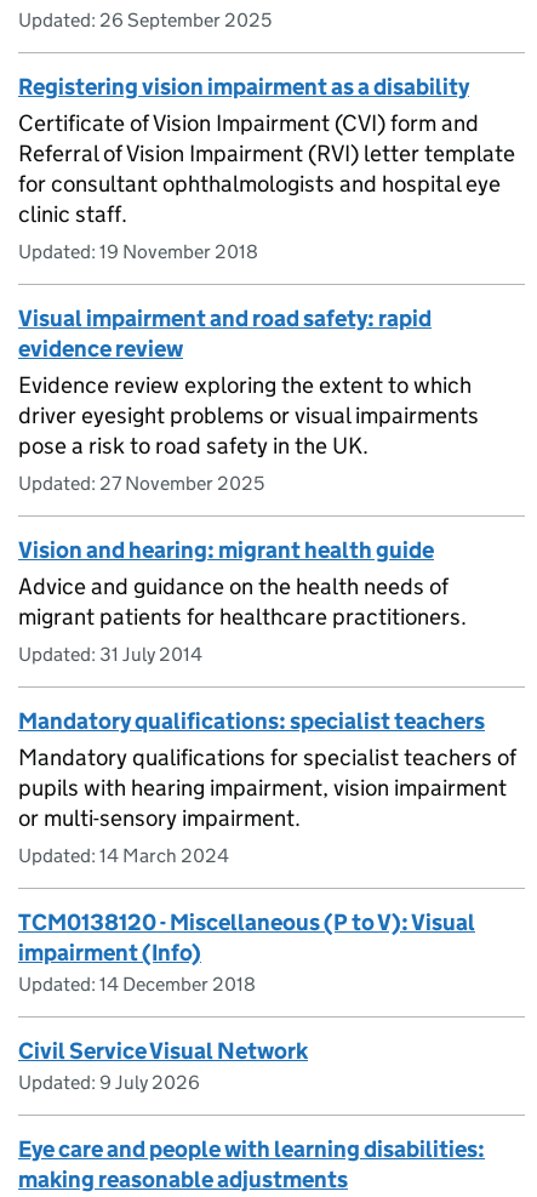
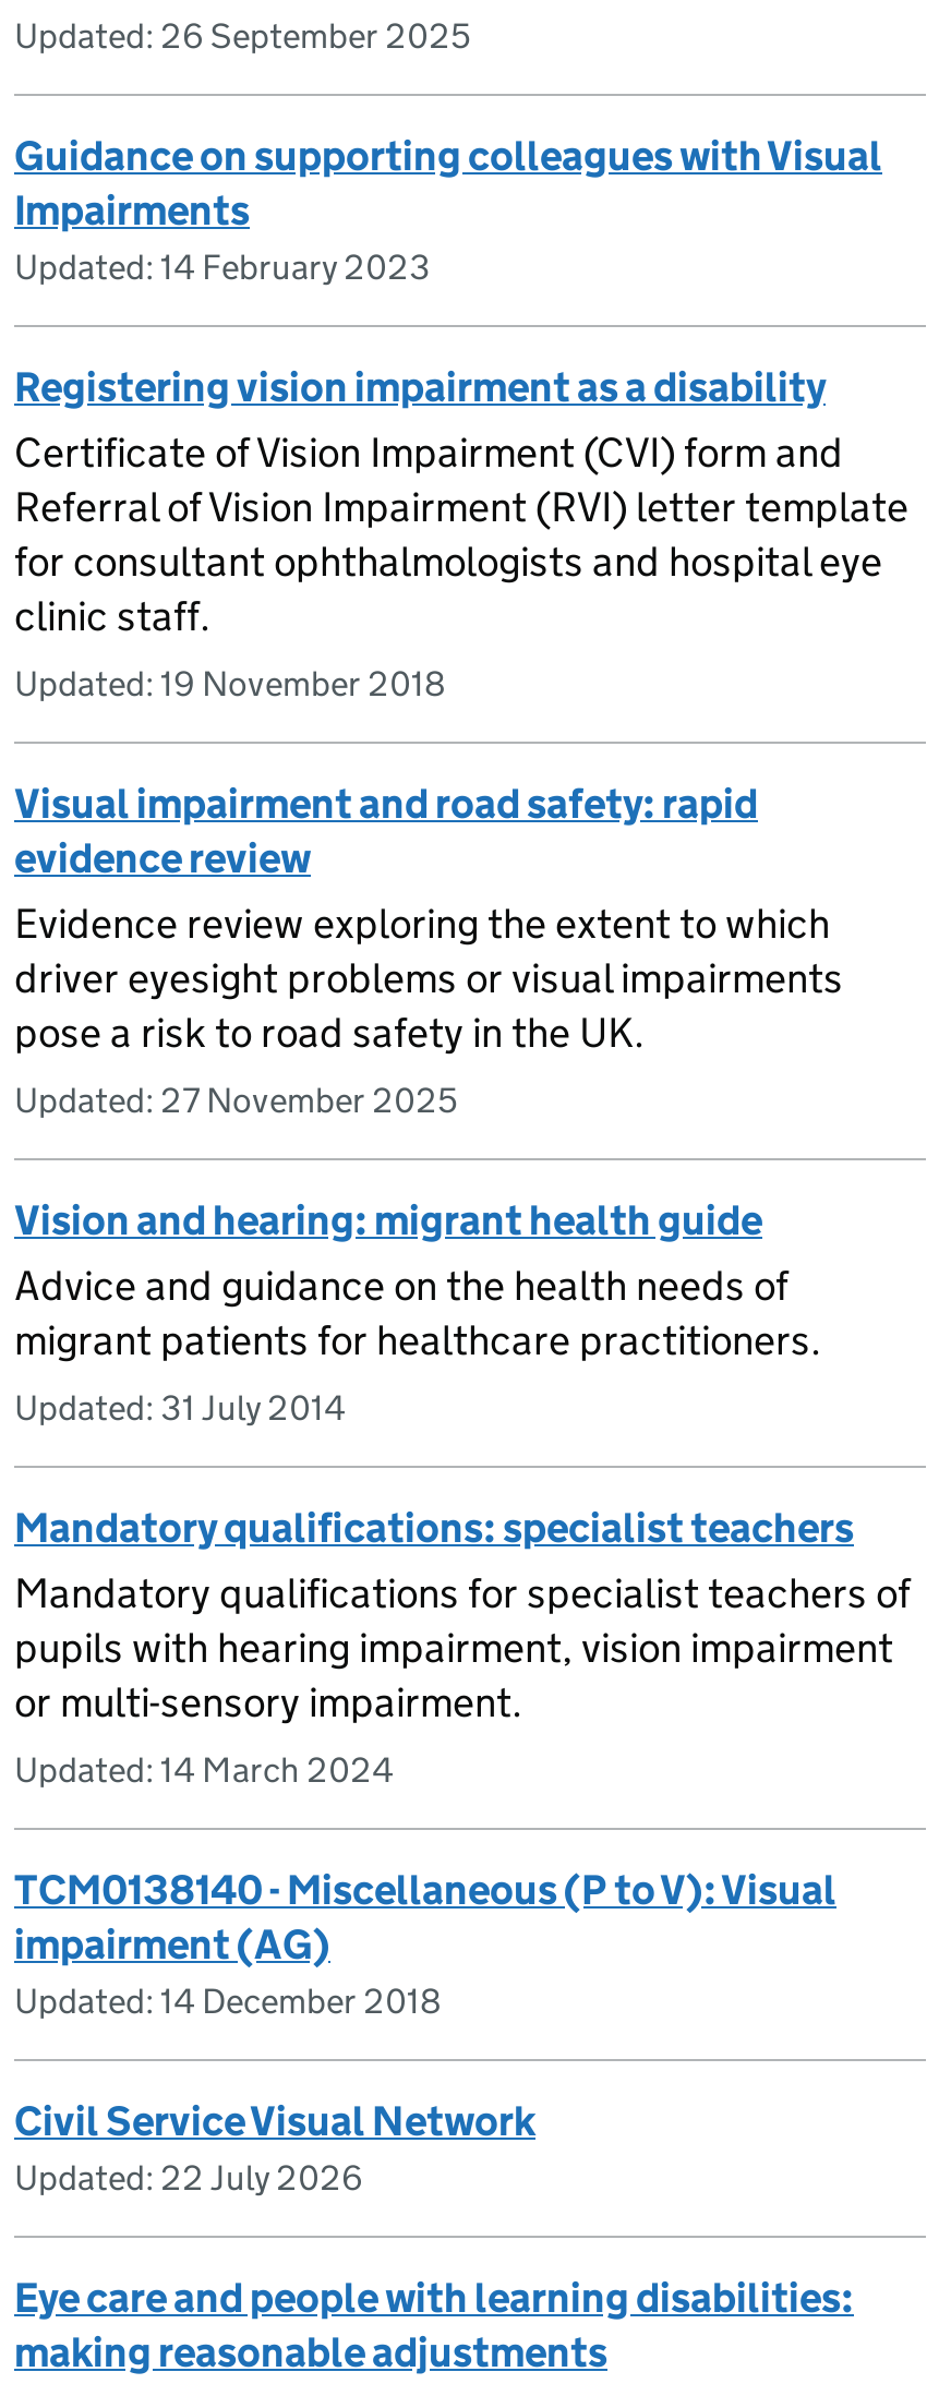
+ Guidance on supporting colleagues with Visual
+ Impairments
+ Updated: 14 February 2023

- TCM0138120 - Miscellaneous (P to V): Visual
+ TCM0138140 - Miscellaneous (P to V): Visual

- impairment (Info)
+ impairment (AG)

- Updated: 9 July 2026
+ Updated: 22 July 2026
